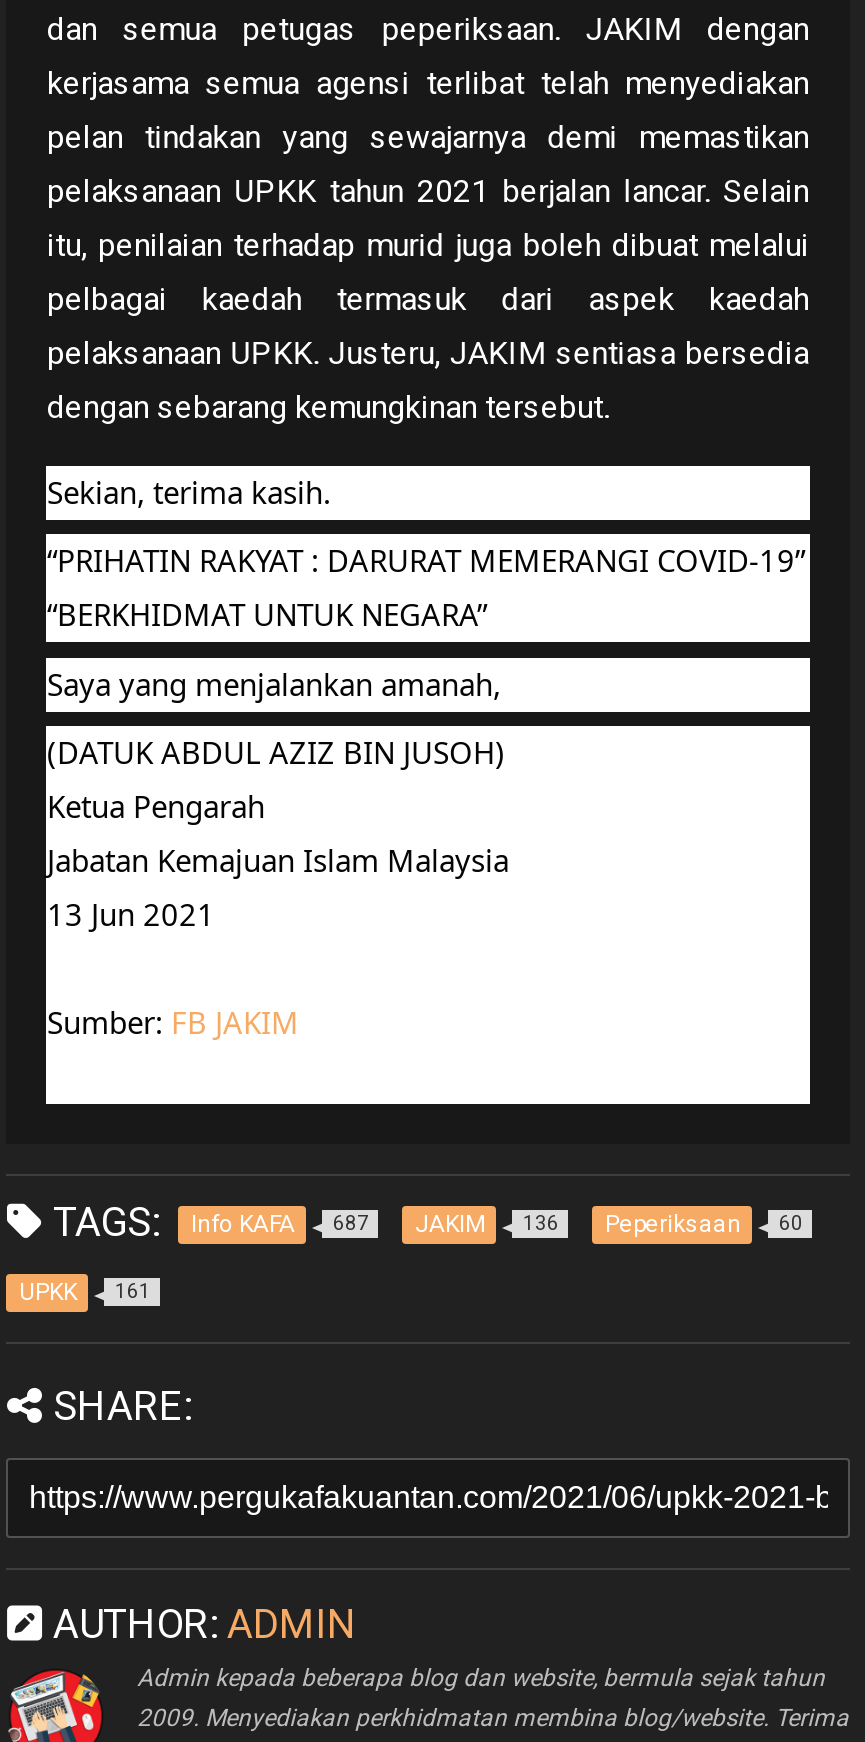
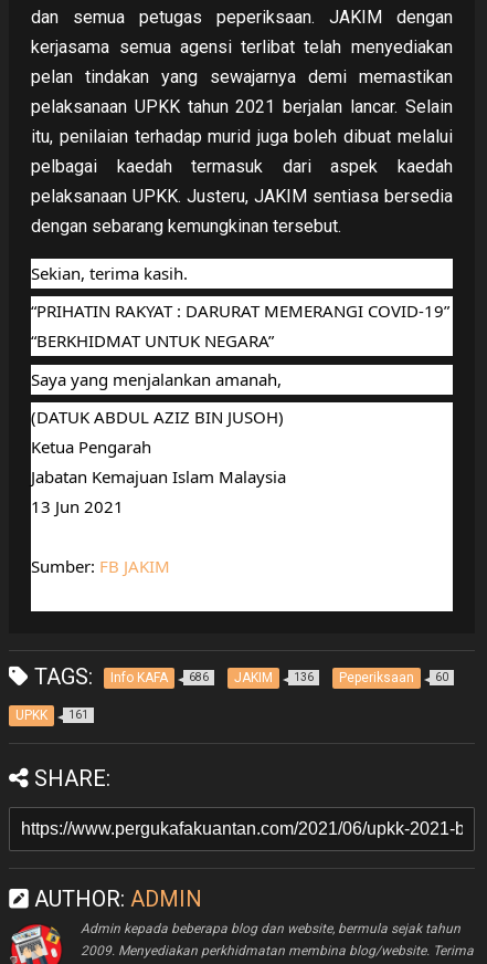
- TAGS: Info KAFA 687
+ TAGS: Info KAFA 686
